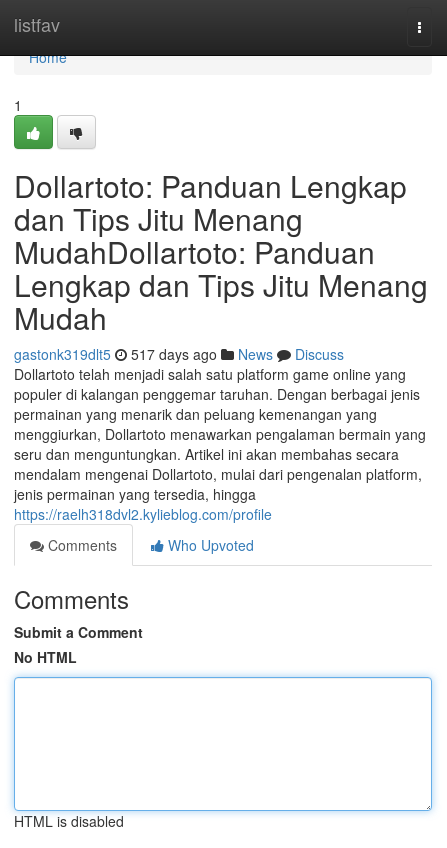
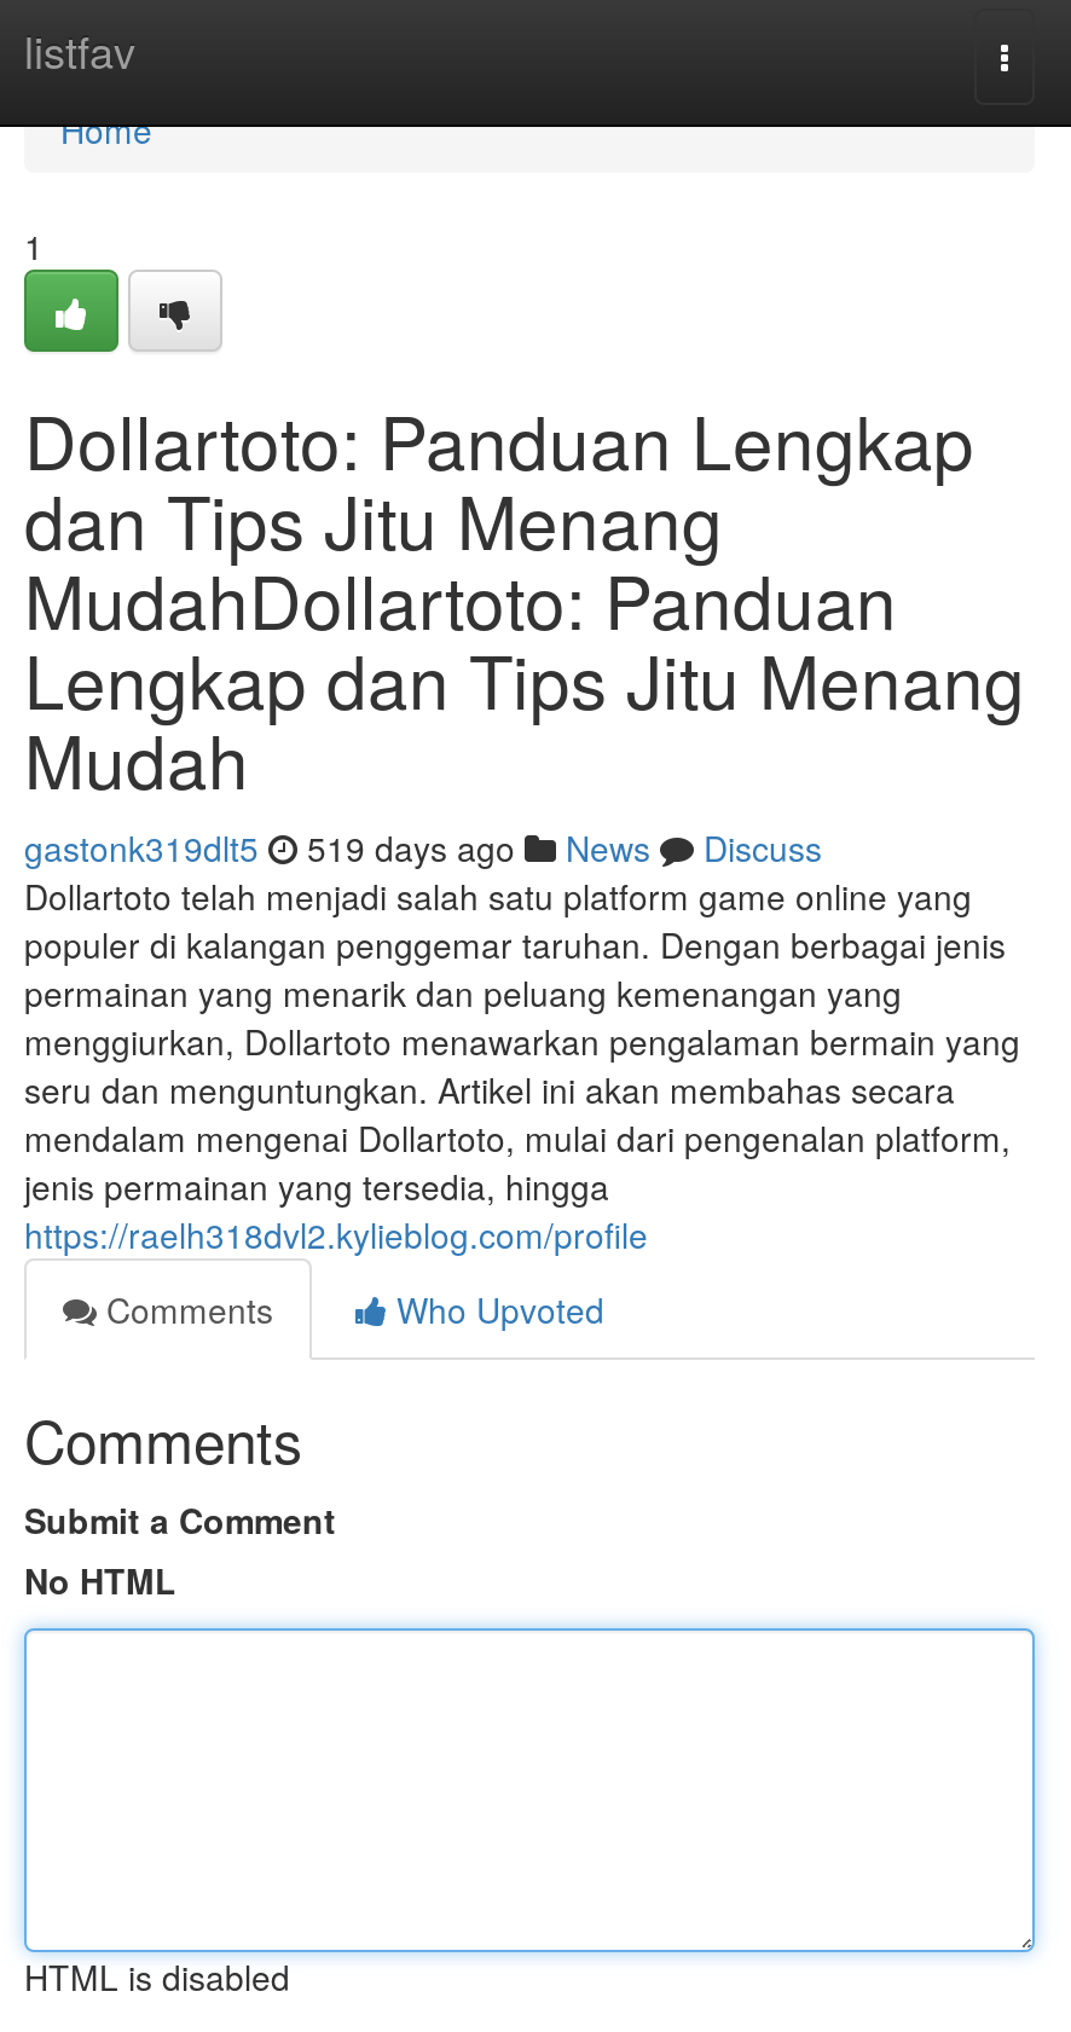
- gastonk319dlt5 517 days ago News Discuss
+ gastonk319dlt5 519 days ago News Discuss
